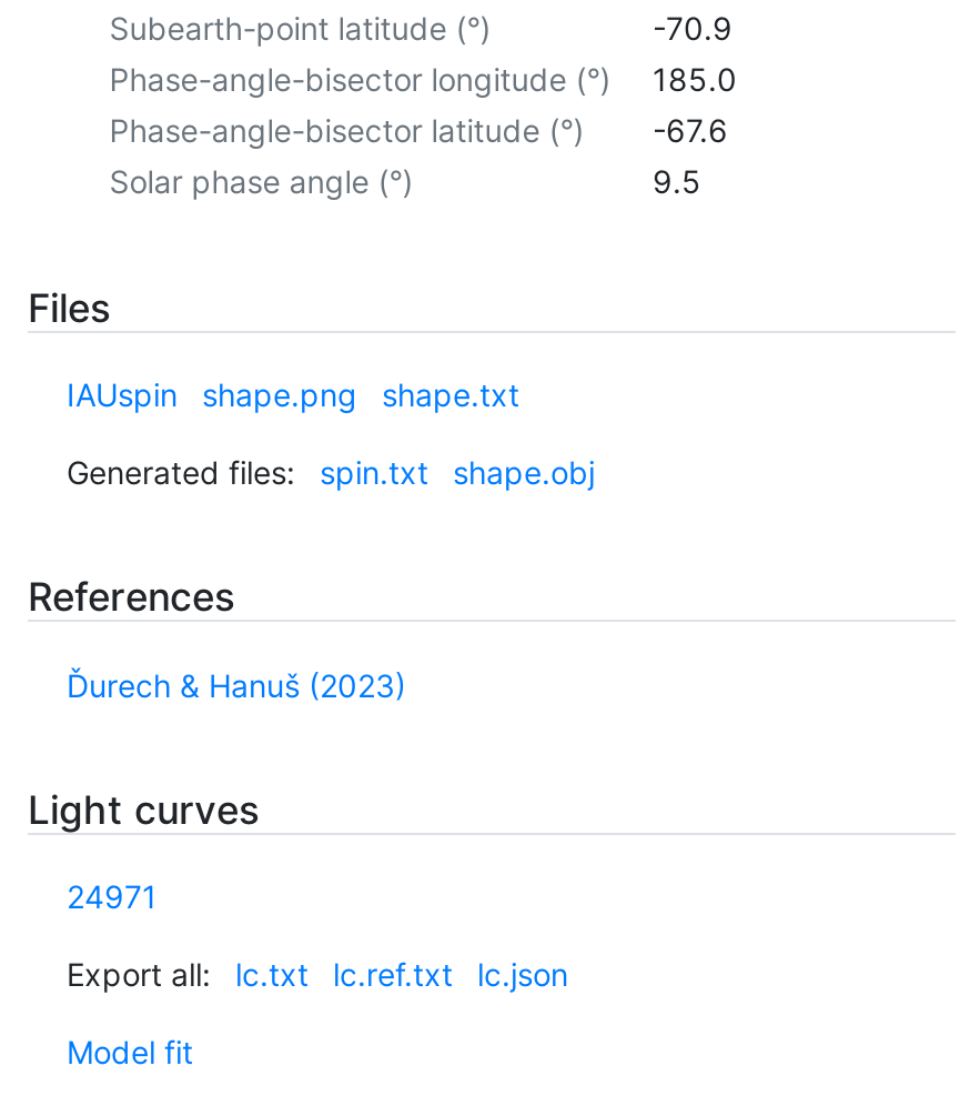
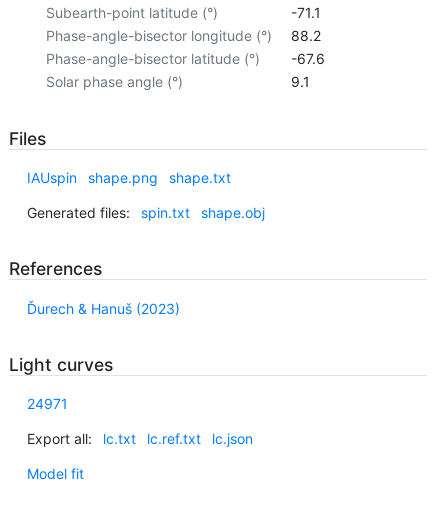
- -70.9
+ -71.1

- Phase-angle-bisector longitude (°) 185.0
+ Phase-angle-bisector longitude (°) 88.2

- 9.5
+ 9.1
